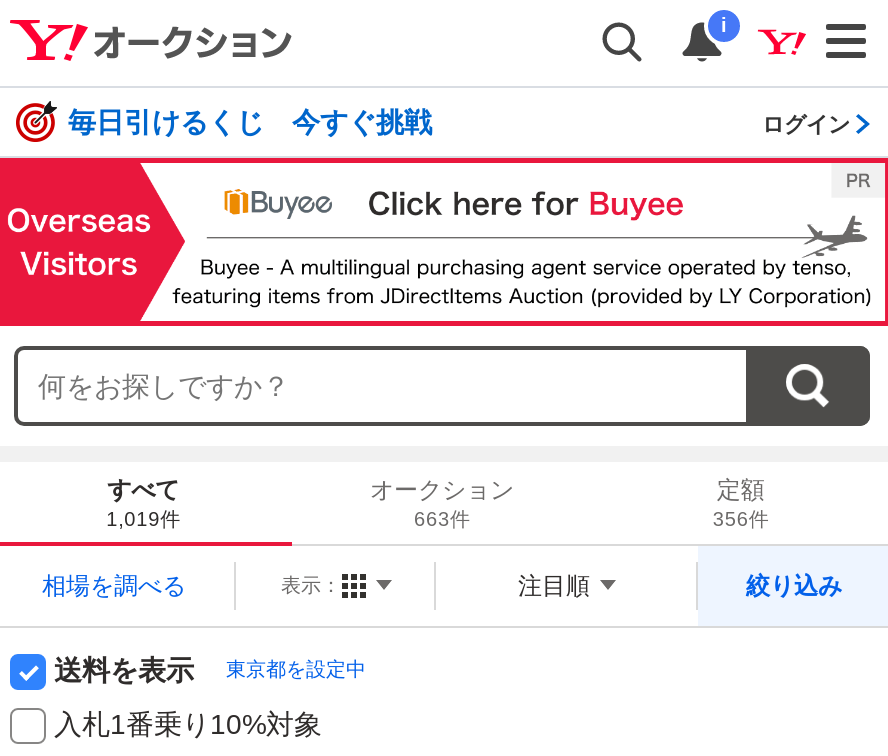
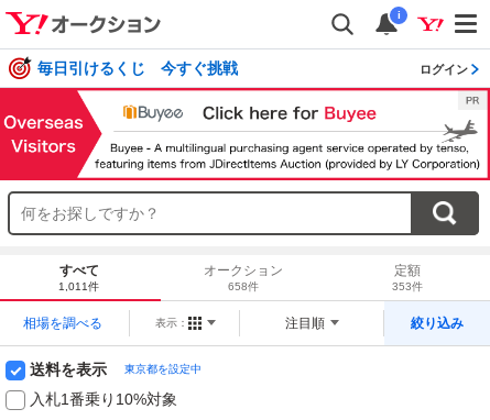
- 1,019件
+ 1,011件

- 663件
+ 658件

- 356件
+ 353件
